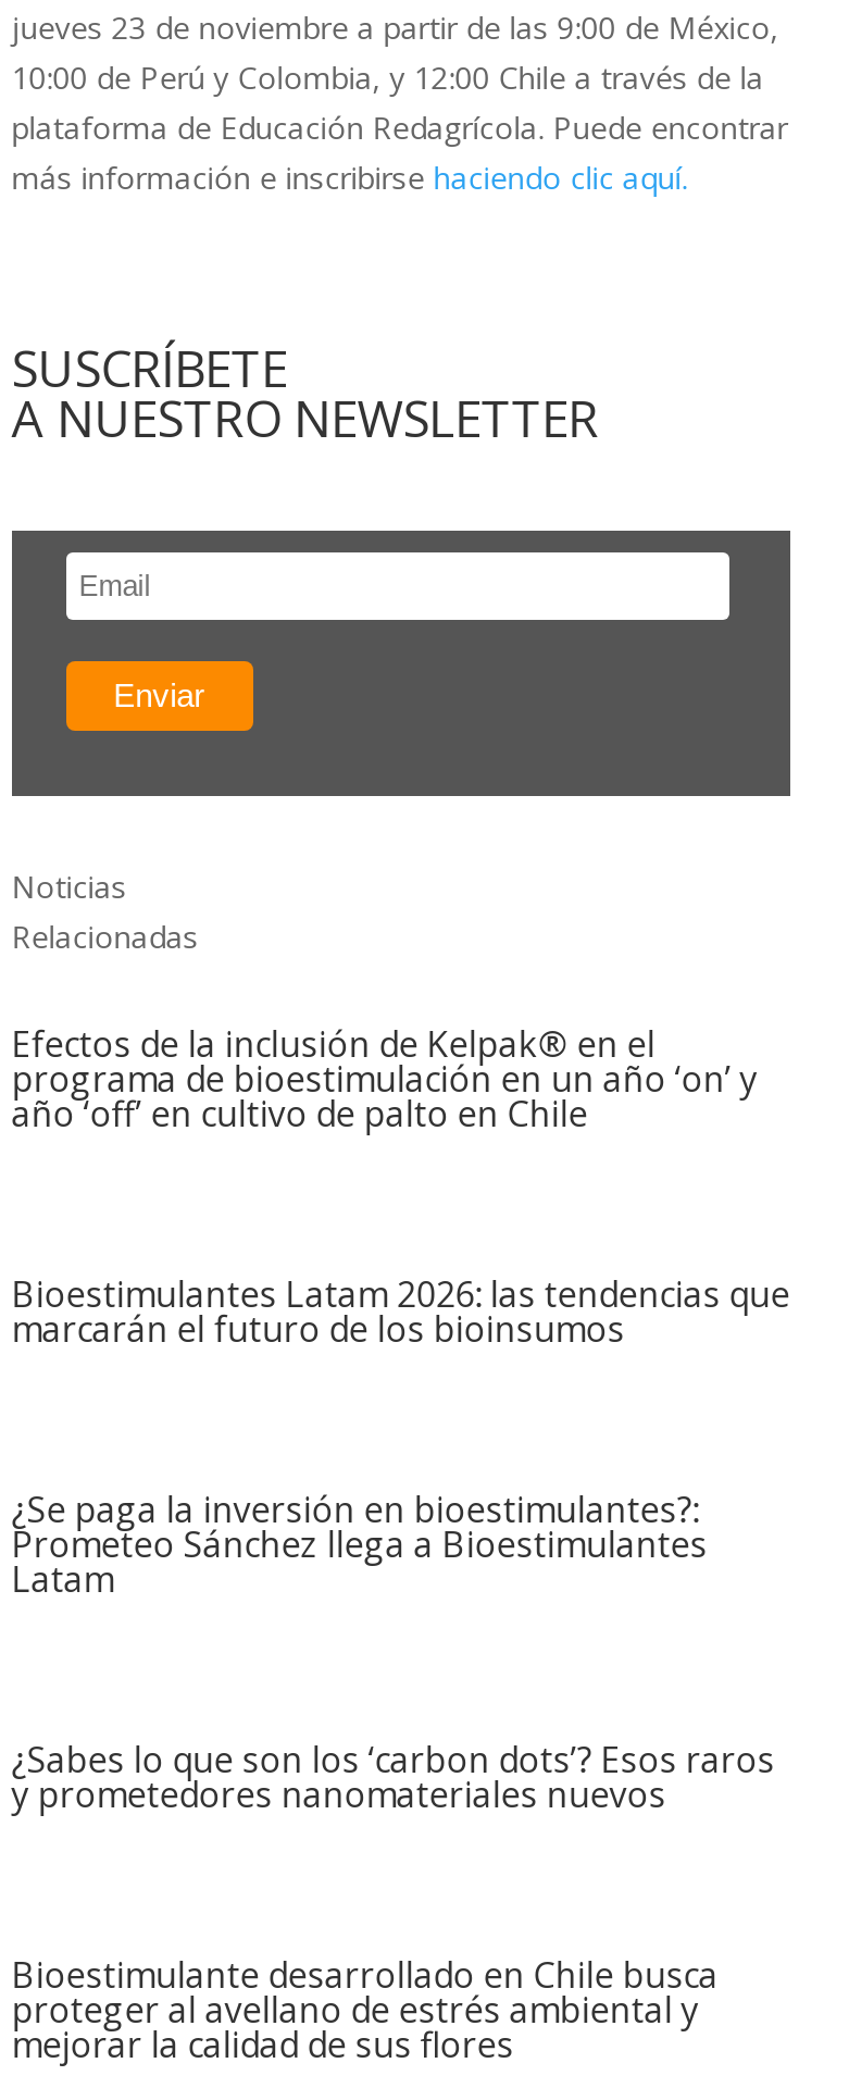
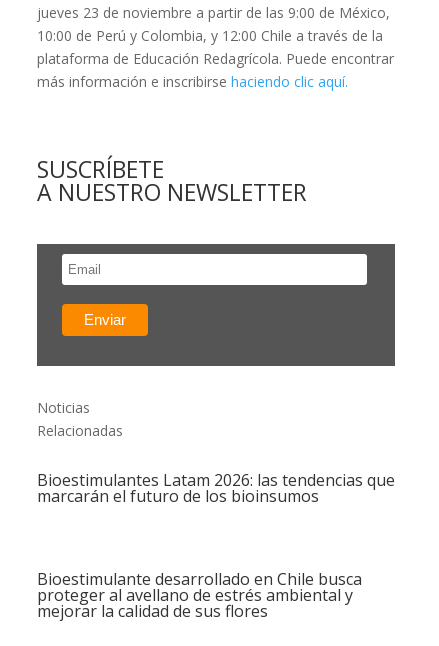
- Efectos de la inclusión de Kelpak® en el
- programa de bioestimulación en un año ‘on’ y
- año ‘off’ en cultivo de palto en Chile

- ¿Se paga la inversión en bioestimulantes?:
- Prometeo Sánchez llega a Bioestimulantes
- Latam

- ¿Sabes lo que son los ‘carbon dots’? Esos raros
- y prometedores nanomateriales nuevos
